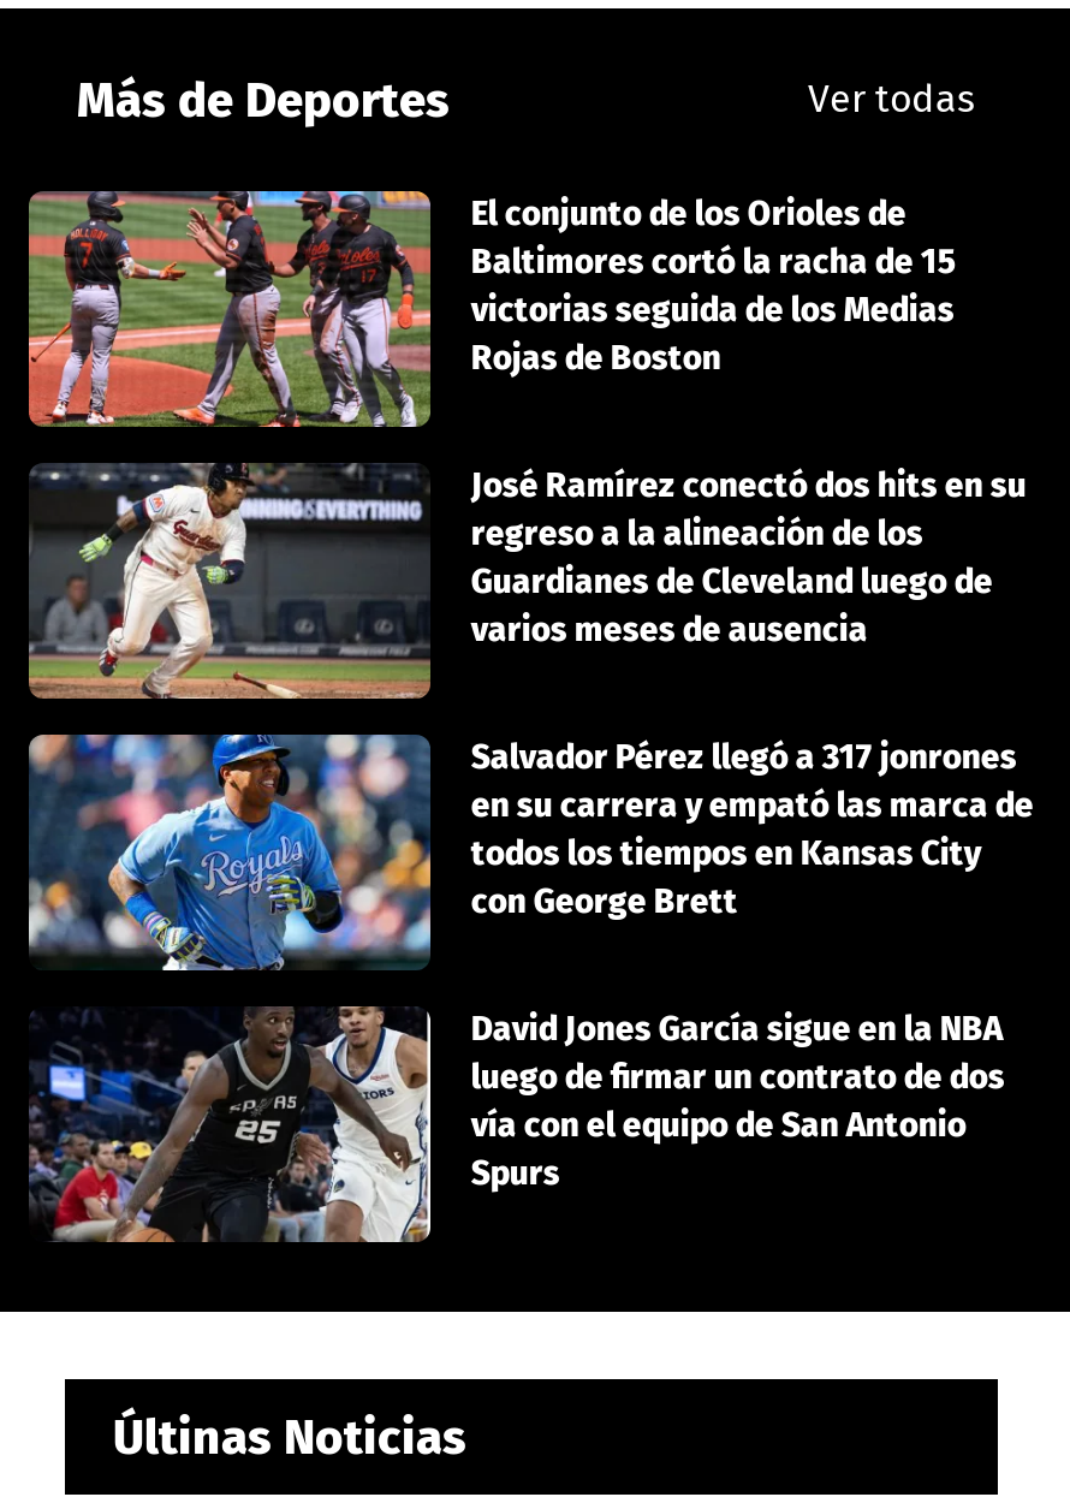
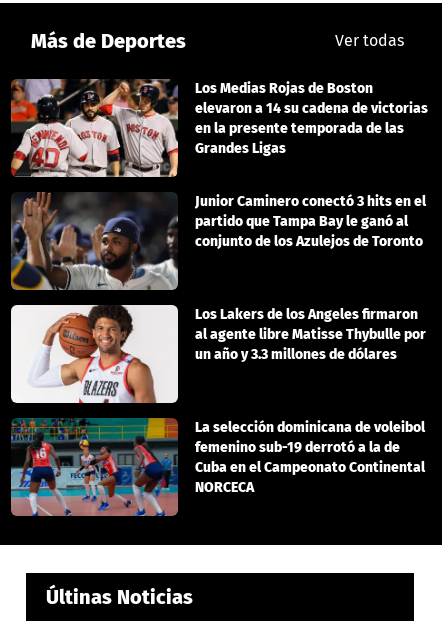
- [image]
- El conjunto de los Orioles de
- Baltimores cortó la racha de 15
- victorias seguida de los Medias
- Rojas de Boston
+ [image]
+ Los Medias Rojas de Boston
+ elevaron a 14 su cadena de victorias
+ en la presente temporada de las
+ Grandes Ligas

- [image]
- José Ramírez conectó dos hits en su
- regreso a la alineación de los
- Guardianes de Cleveland luego de
- varios meses de ausencia
+ [image]
+ Junior Caminero conectó 3 hits en el
+ partido que Tampa Bay le ganó al
+ conjunto de los Azulejos de Toronto

- [image]
- Salvador Pérez llegó a 317 jonrones
- en su carrera y empató las marca de
- todos los tiempos en Kansas City
- con George Brett
+ [image]
+ Los Lakers de los Angeles firmaron
+ al agente libre Matisse Thybulle por
+ un año y 3.3 millones de dólares

- [image]
- David Jones García sigue en la NBA
- luego de firmar un contrato de dos
- vía con el equipo de San Antonio
- Spurs
+ [image]
+ La selección dominicana de voleibol
+ femenino sub-19 derrotó a la de
+ Cuba en el Campeonato Continental
+ NORCECA
